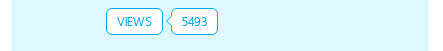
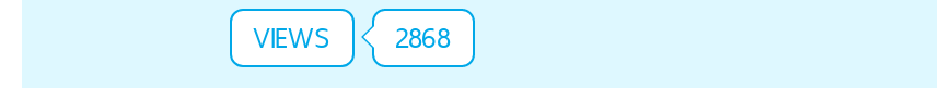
- VIEWS 5493
+ VIEWS 2868
